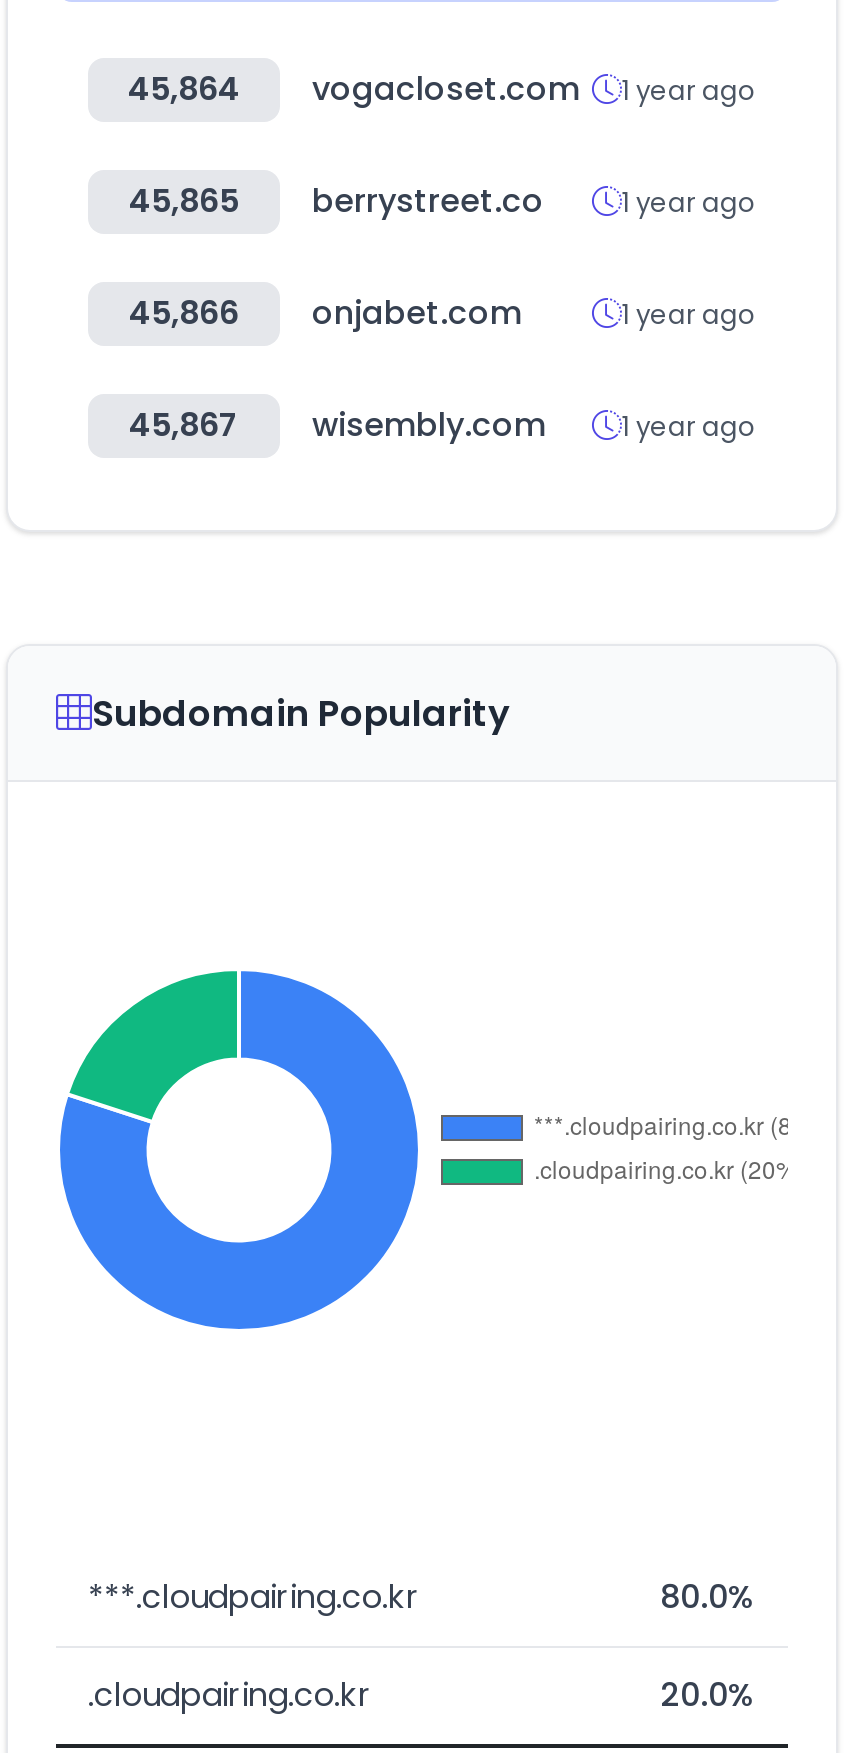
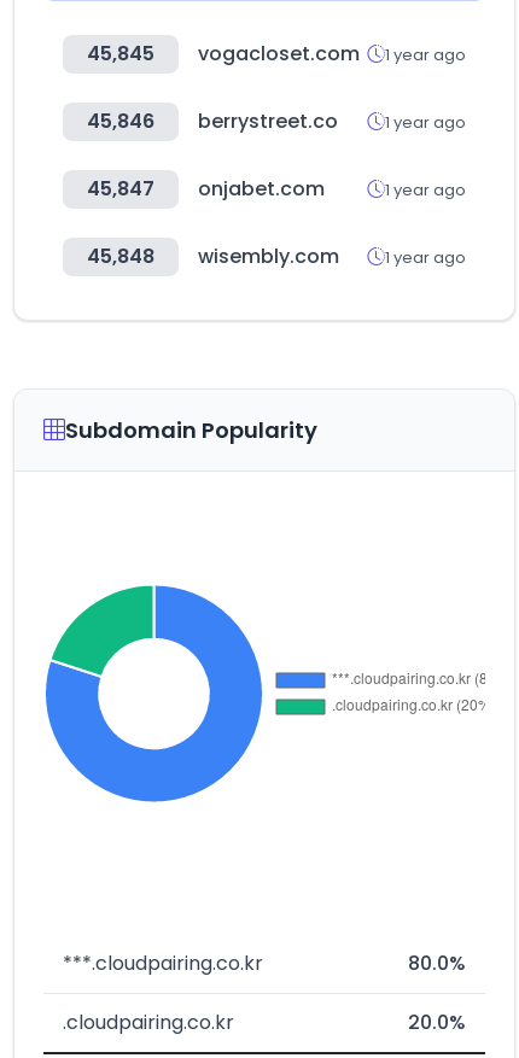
- 45,864 vogacloset.com 1 year ago
+ 45,845 vogacloset.com 1 year ago

- 45,865 berrystreet.co
+ 45,846 berrystreet.co

- 45,866 onjabet.com
+ 45,847 onjabet.com

- 45,867 wisembly.com 1 year ago
+ 45,848 wisembly.com 1 year ago
